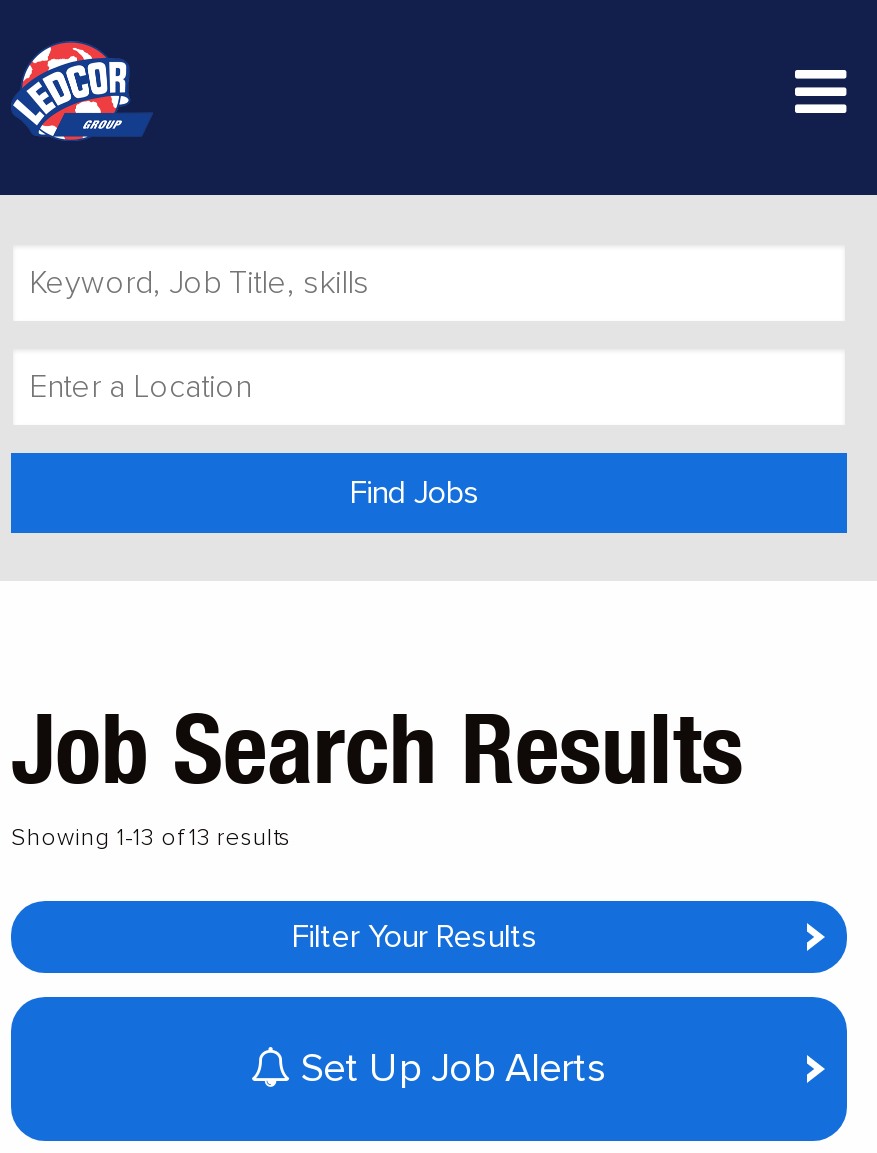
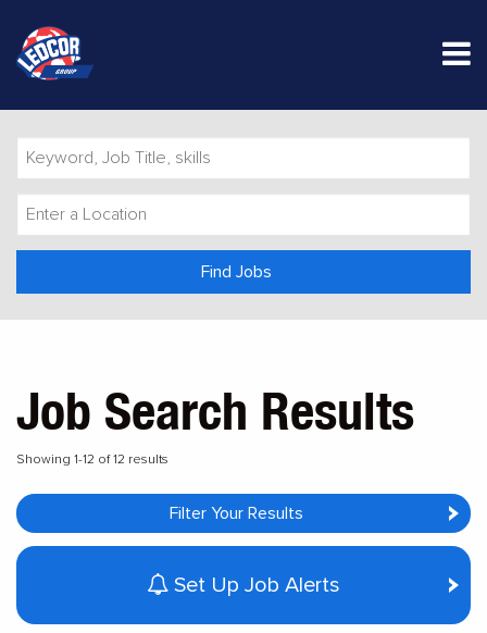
- Showing 1-13 of 13 results
+ Showing 1-12 of 12 results
